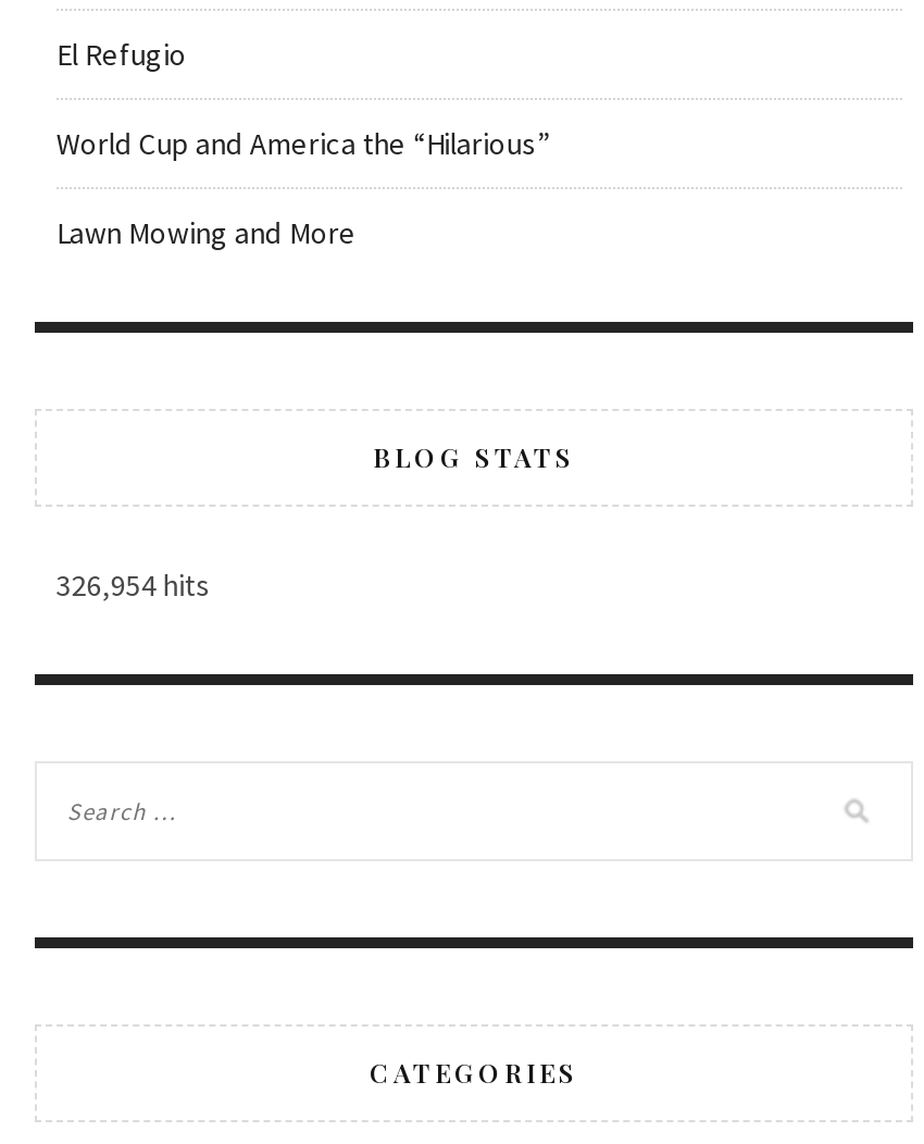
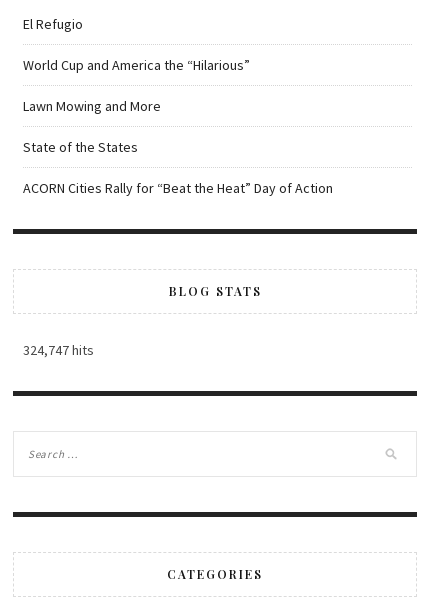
+ State of the States
+ ACORN Cities Rally for “Beat the Heat” Day of Action

- 326,954 hits
+ 324,747 hits
